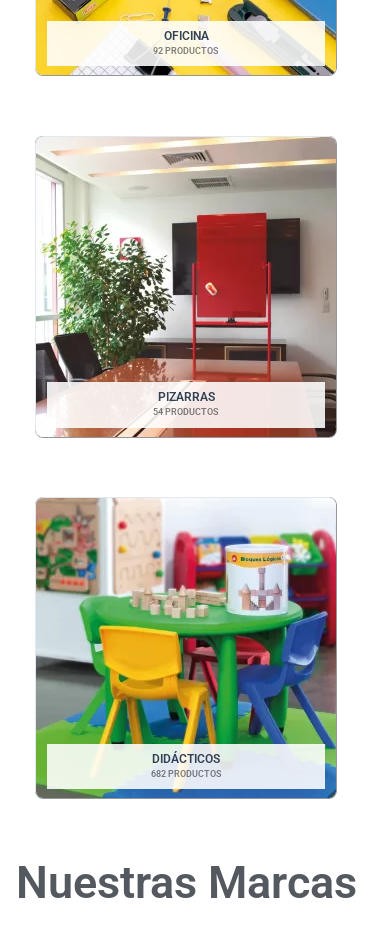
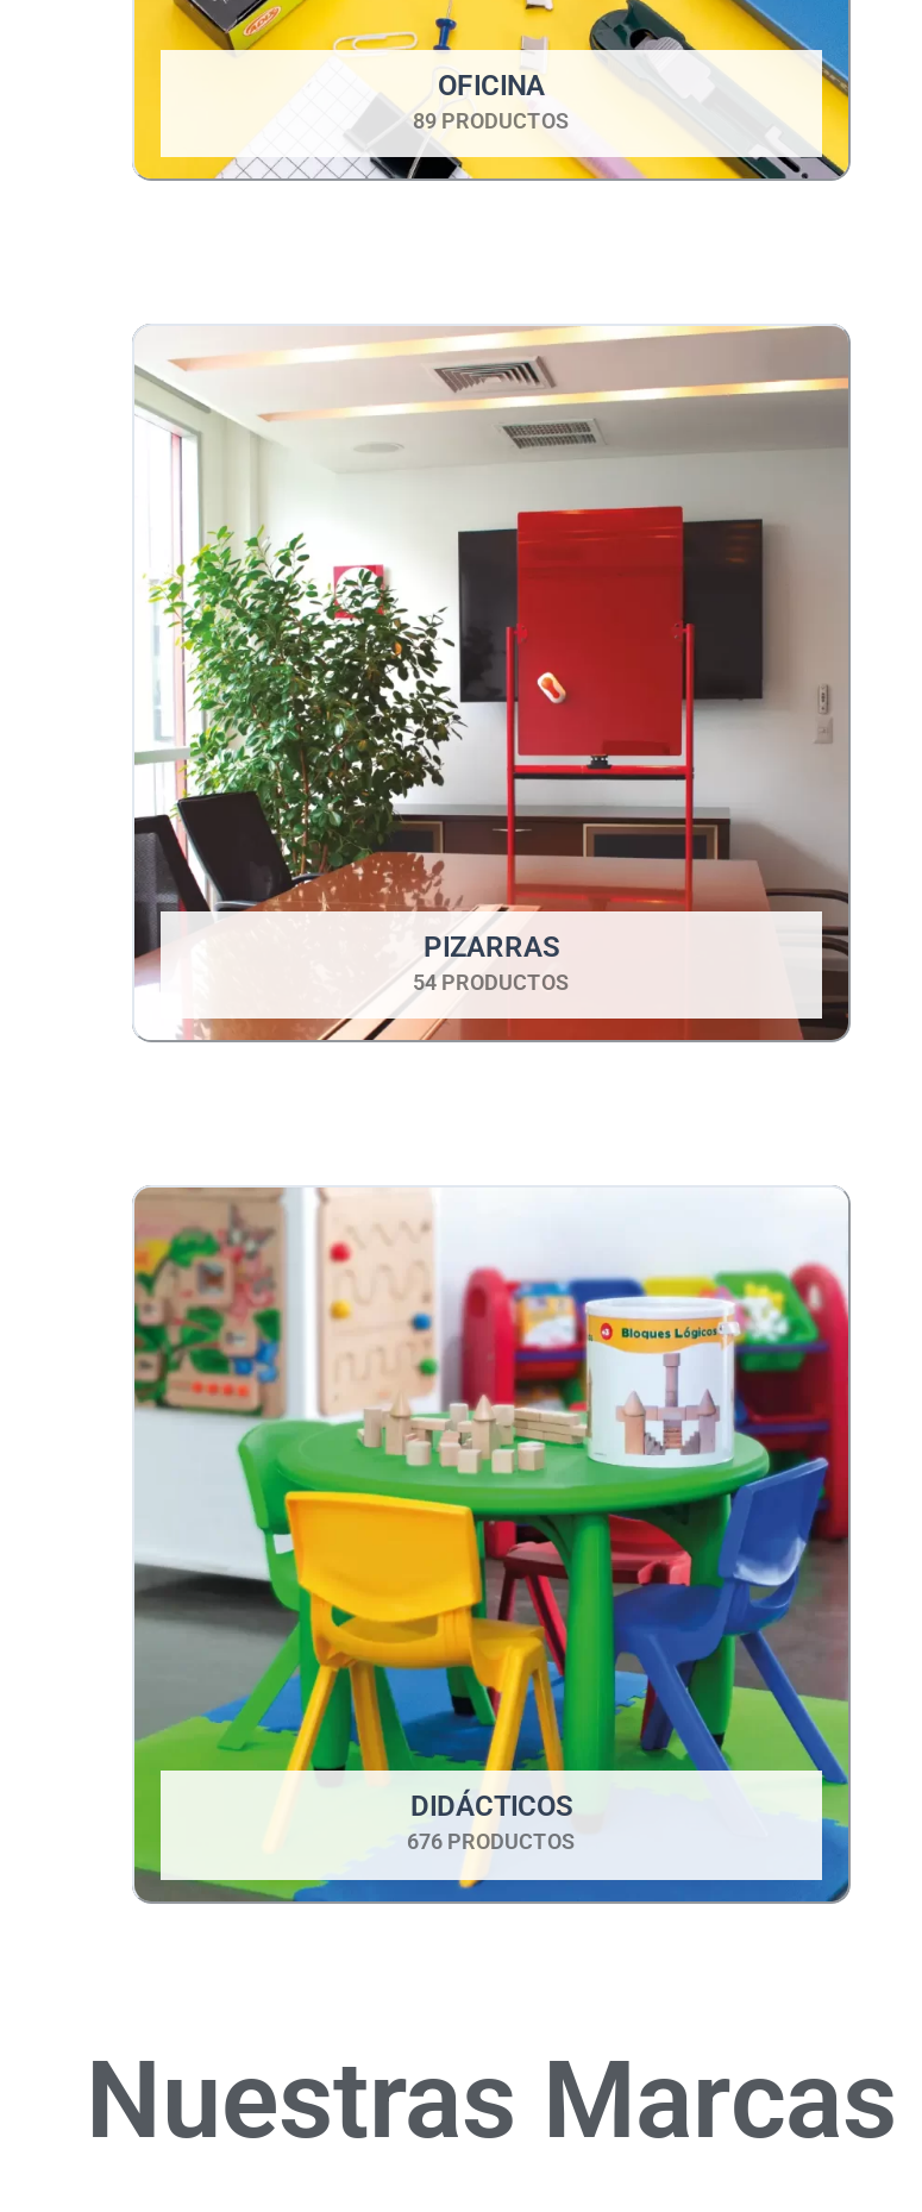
- 92 PRODUCTOS
+ 89 PRODUCTOS

- 682 PRODUCTOS
+ 676 PRODUCTOS
